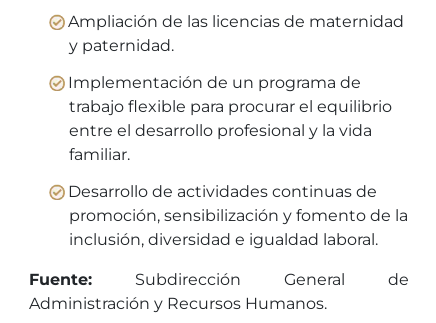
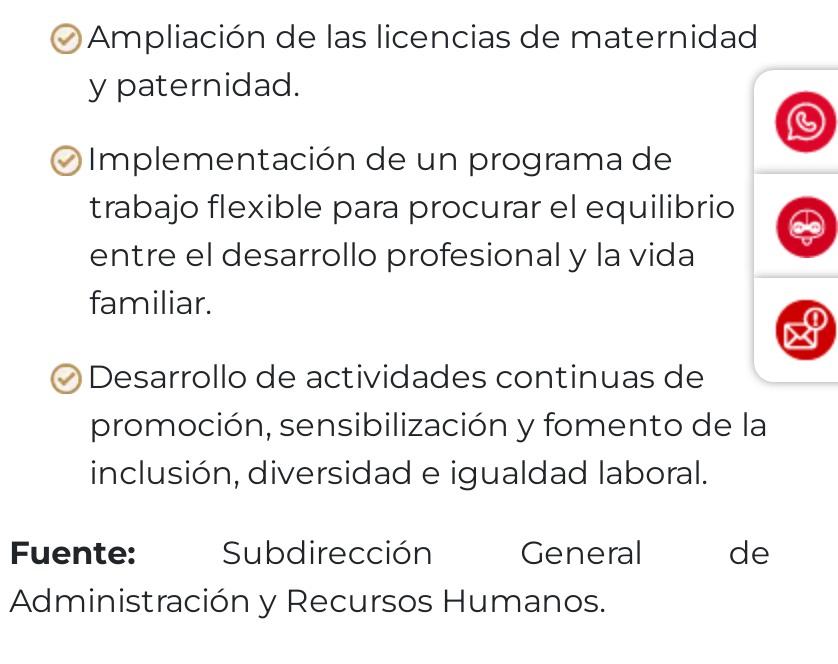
+ [image]
